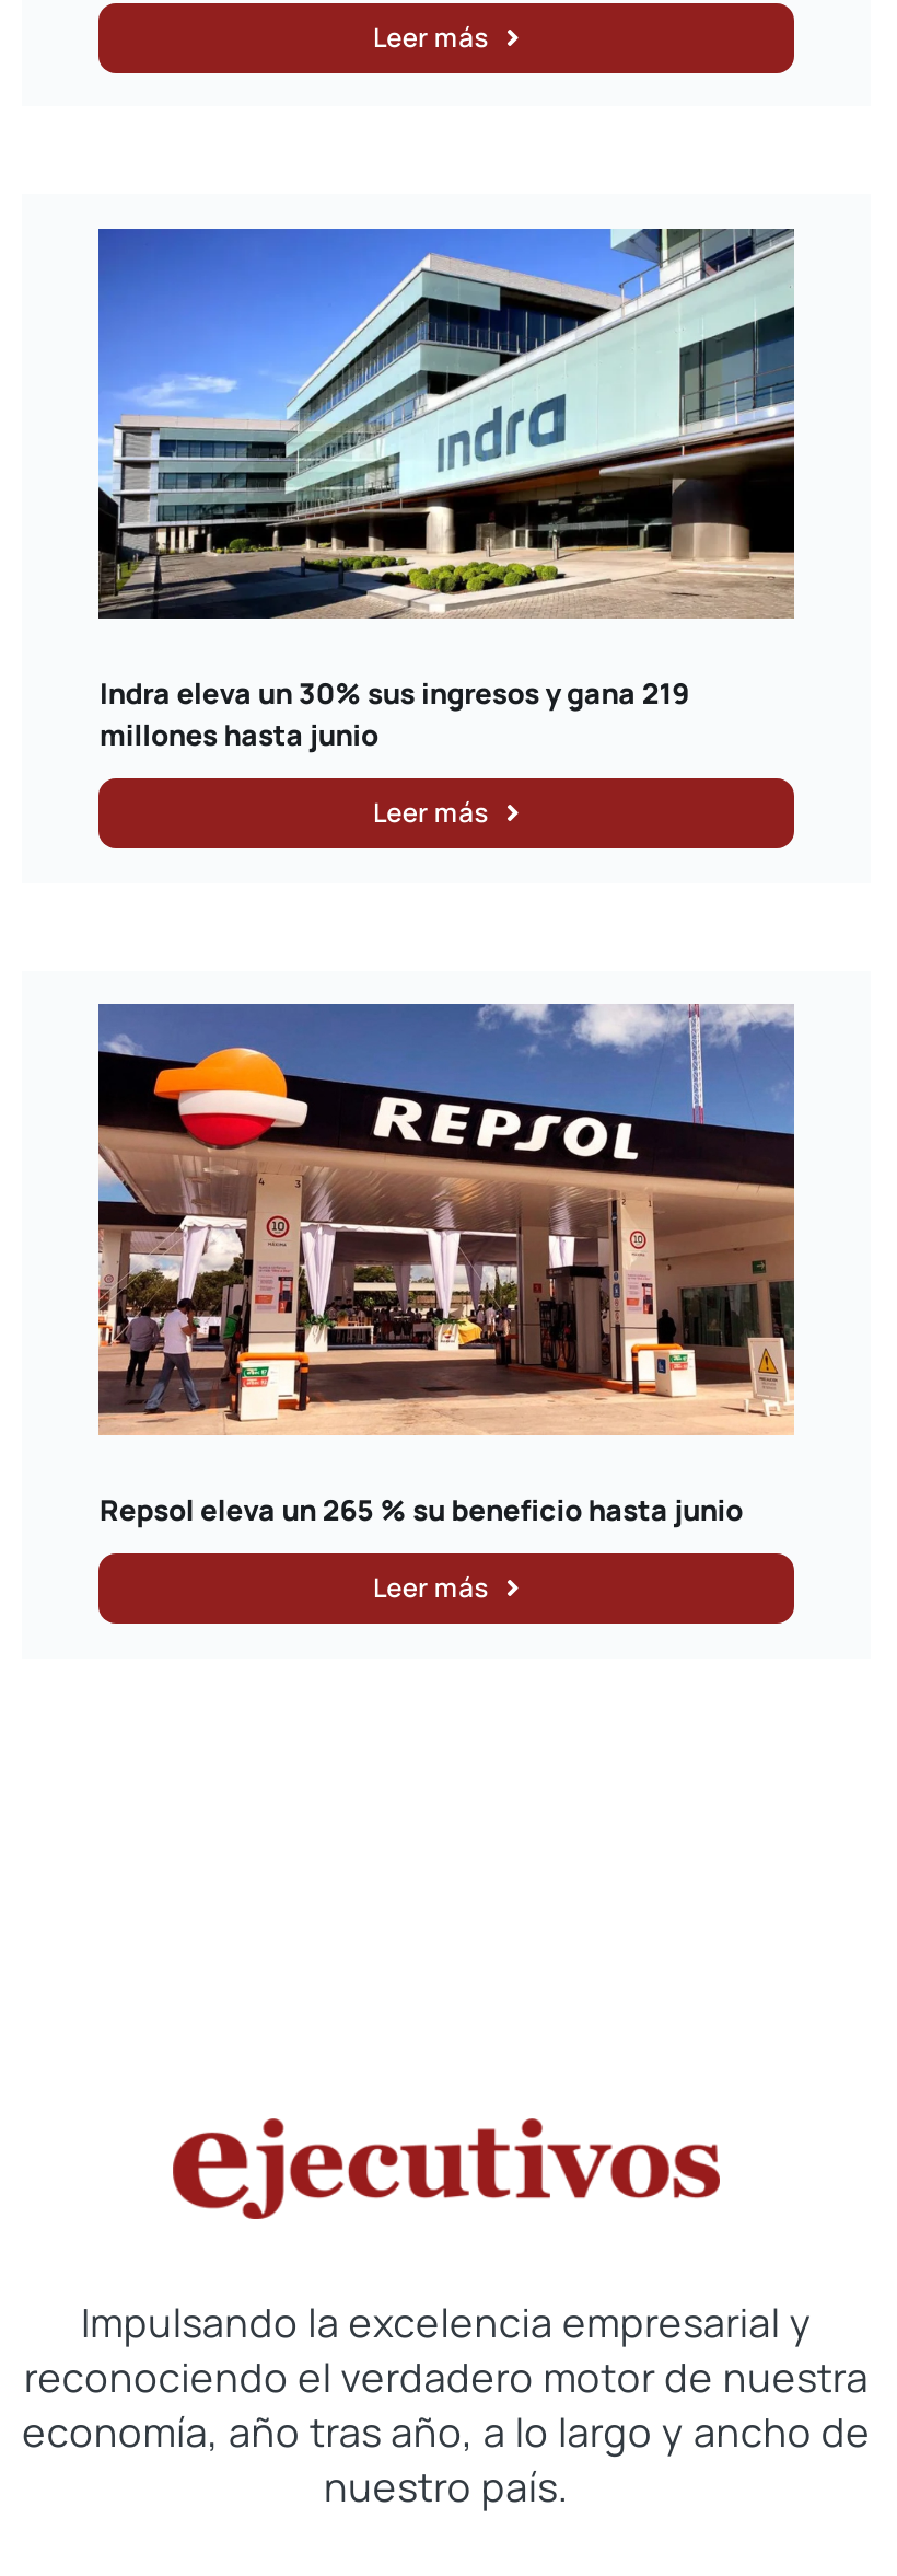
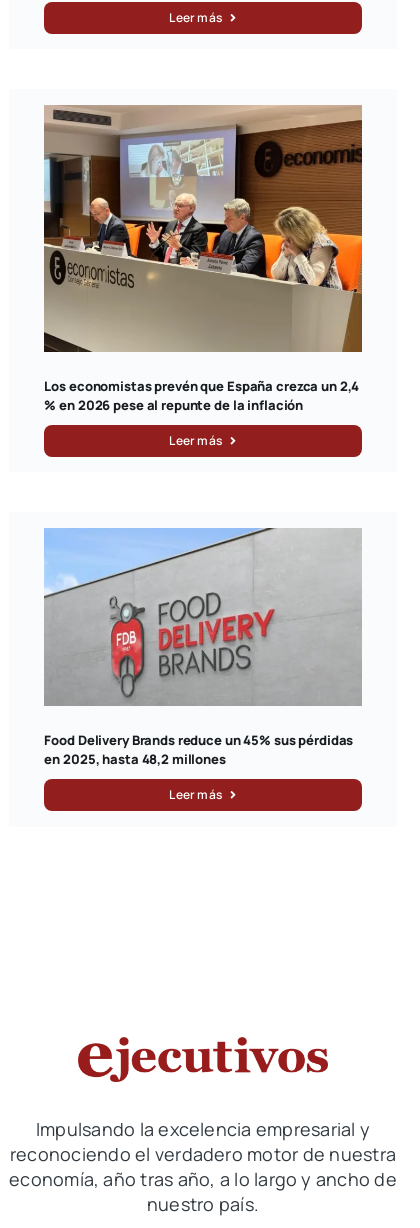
- [image]
- Indra eleva un 30% sus ingresos y gana 219
- millones hasta junio
+ [image]
+ Los economistas prevén que España crezca un 2,4
+ % en 2026 pese al repunte de la inflación

- [image]
- Repsol eleva un 265 % su beneficio hasta junio
+ [image]
+ Food Delivery Brands reduce un 45% sus pérdidas
+ en 2025, hasta 48,2 millones
